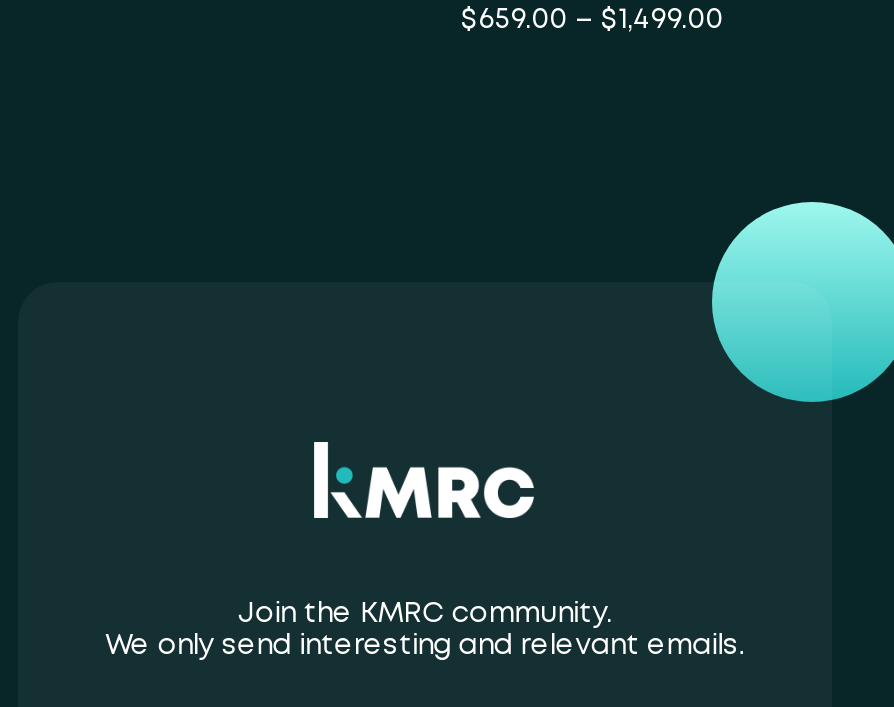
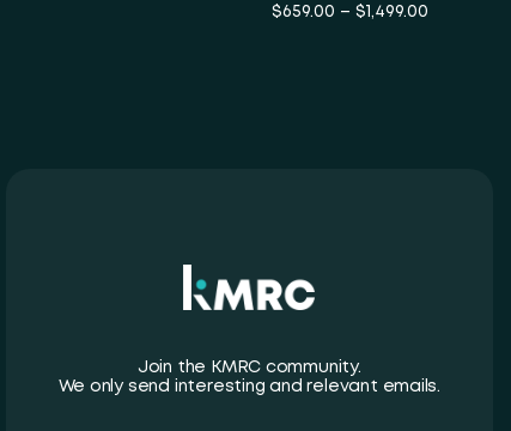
- [image]
